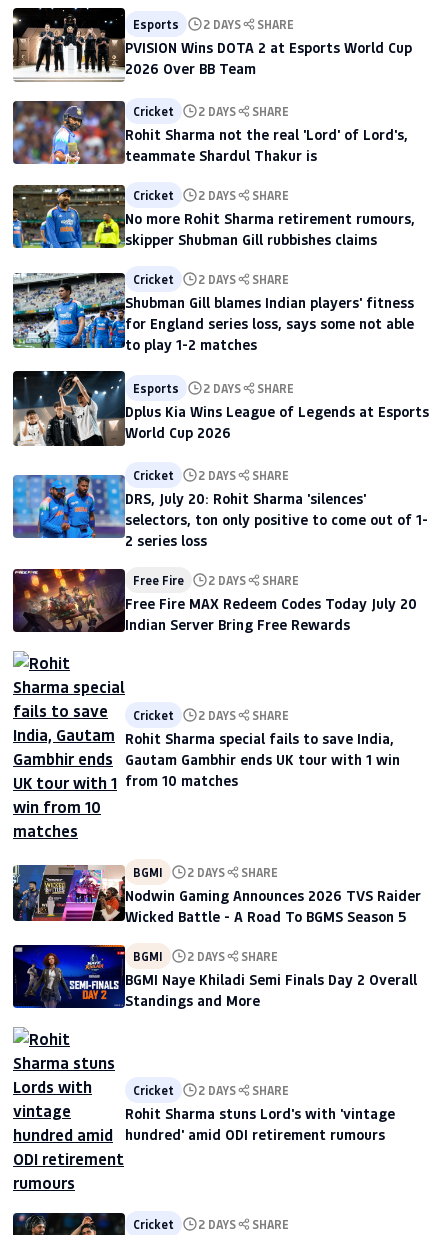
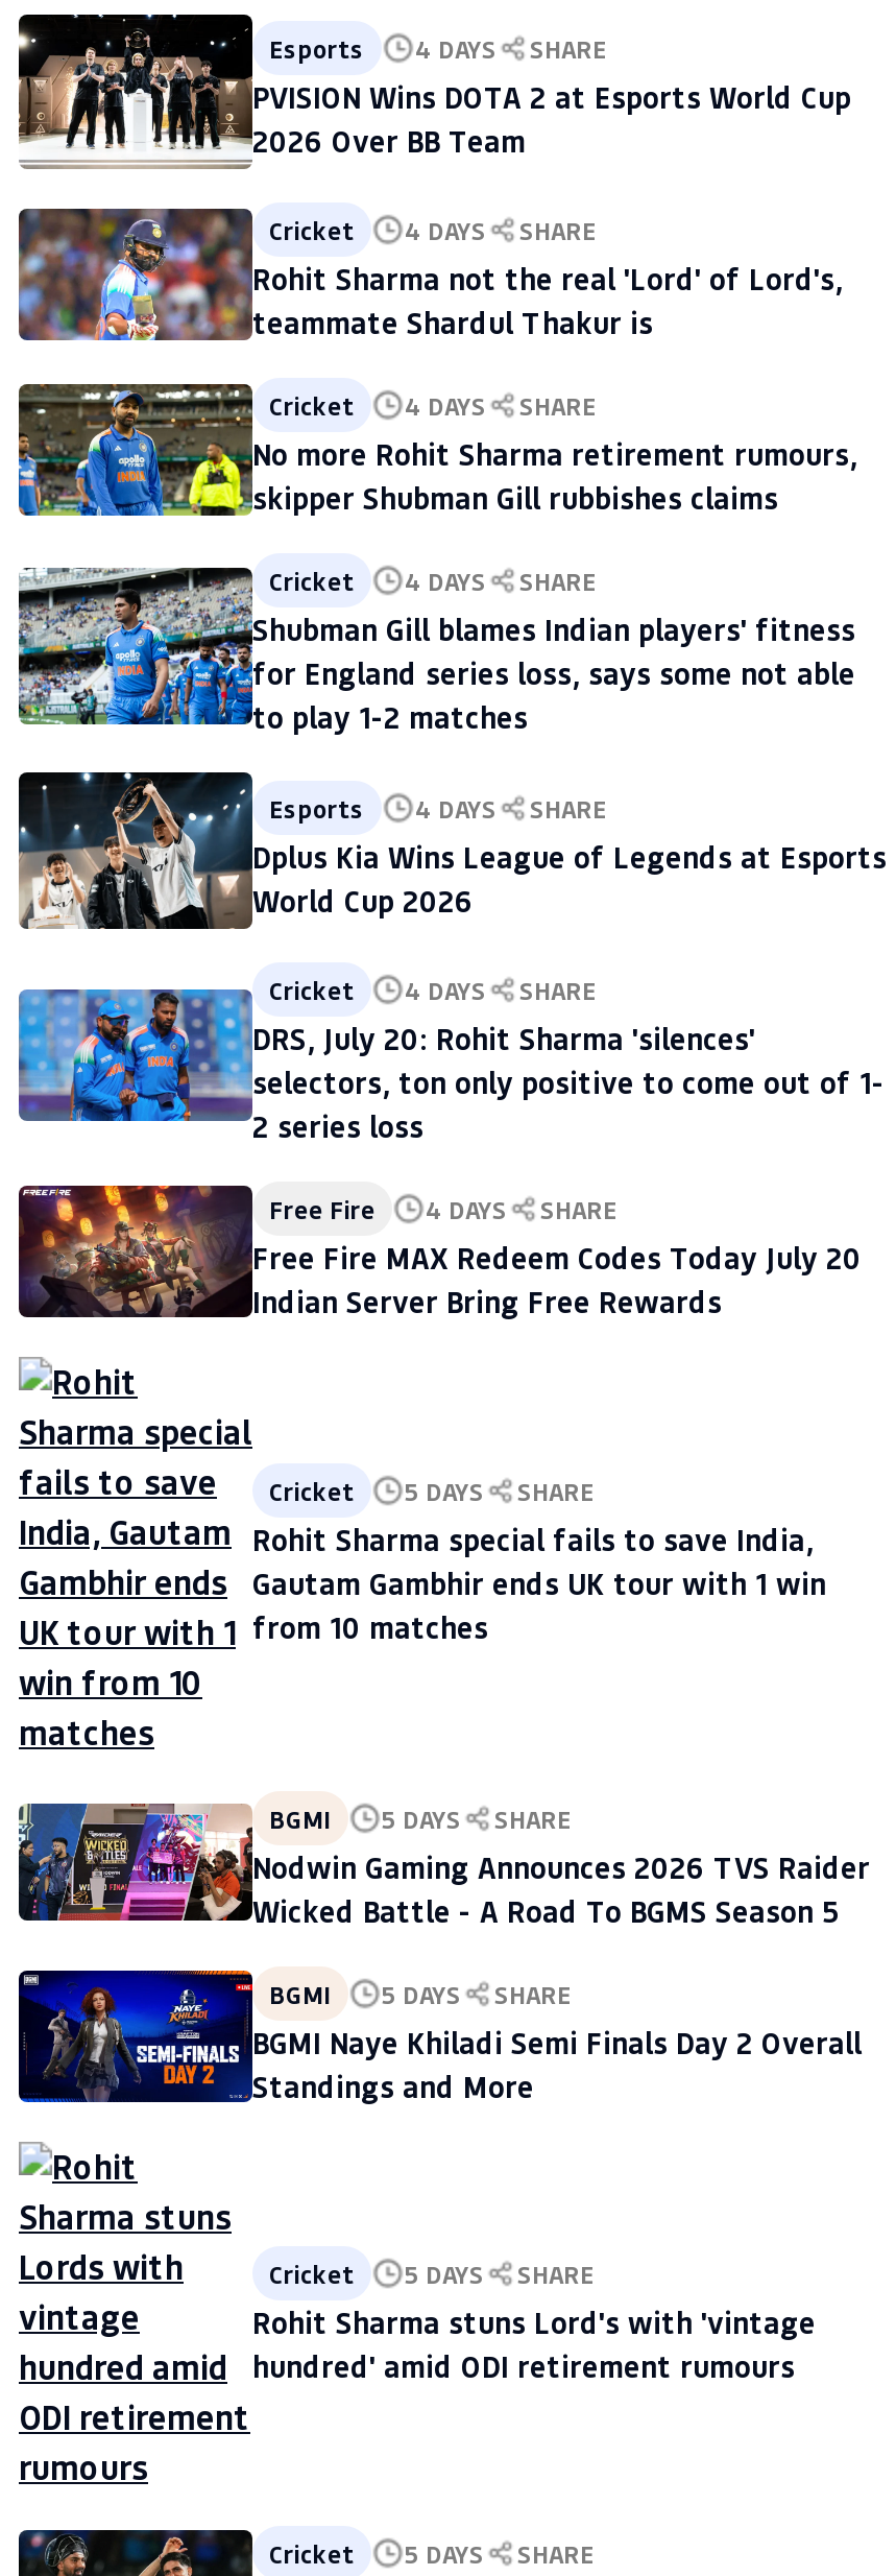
- Esports 2 DAYS SHARE
+ Esports 4 DAYS SHARE

- Cricket 2 DAYS SHARE
+ Cricket 4 DAYS SHARE

- Cricket 2 DAYS SHARE
+ Cricket 4 DAYS SHARE

- Cricket 2 DAYS SHARE
+ Cricket 4 DAYS SHARE

- Esports 2 DAYS SHARE
+ Esports 4 DAYS SHARE

- Cricket 2 DAYS SHARE
+ Cricket 4 DAYS SHARE

- Free Fire 2 DAYS SHARE
+ Free Fire 4 DAYS SHARE

- Cricket 2 DAYS SHARE
+ Cricket 5 DAYS SHARE

- BGMI 2 DAYS SHARE
+ BGMI 5 DAYS SHARE

- BGMI 2 DAYS SHARE
+ BGMI 5 DAYS SHARE

- Cricket 2 DAYS SHARE
+ Cricket 5 DAYS SHARE

- Cricket 2 DAYS SHARE
+ Cricket 5 DAYS SHARE
